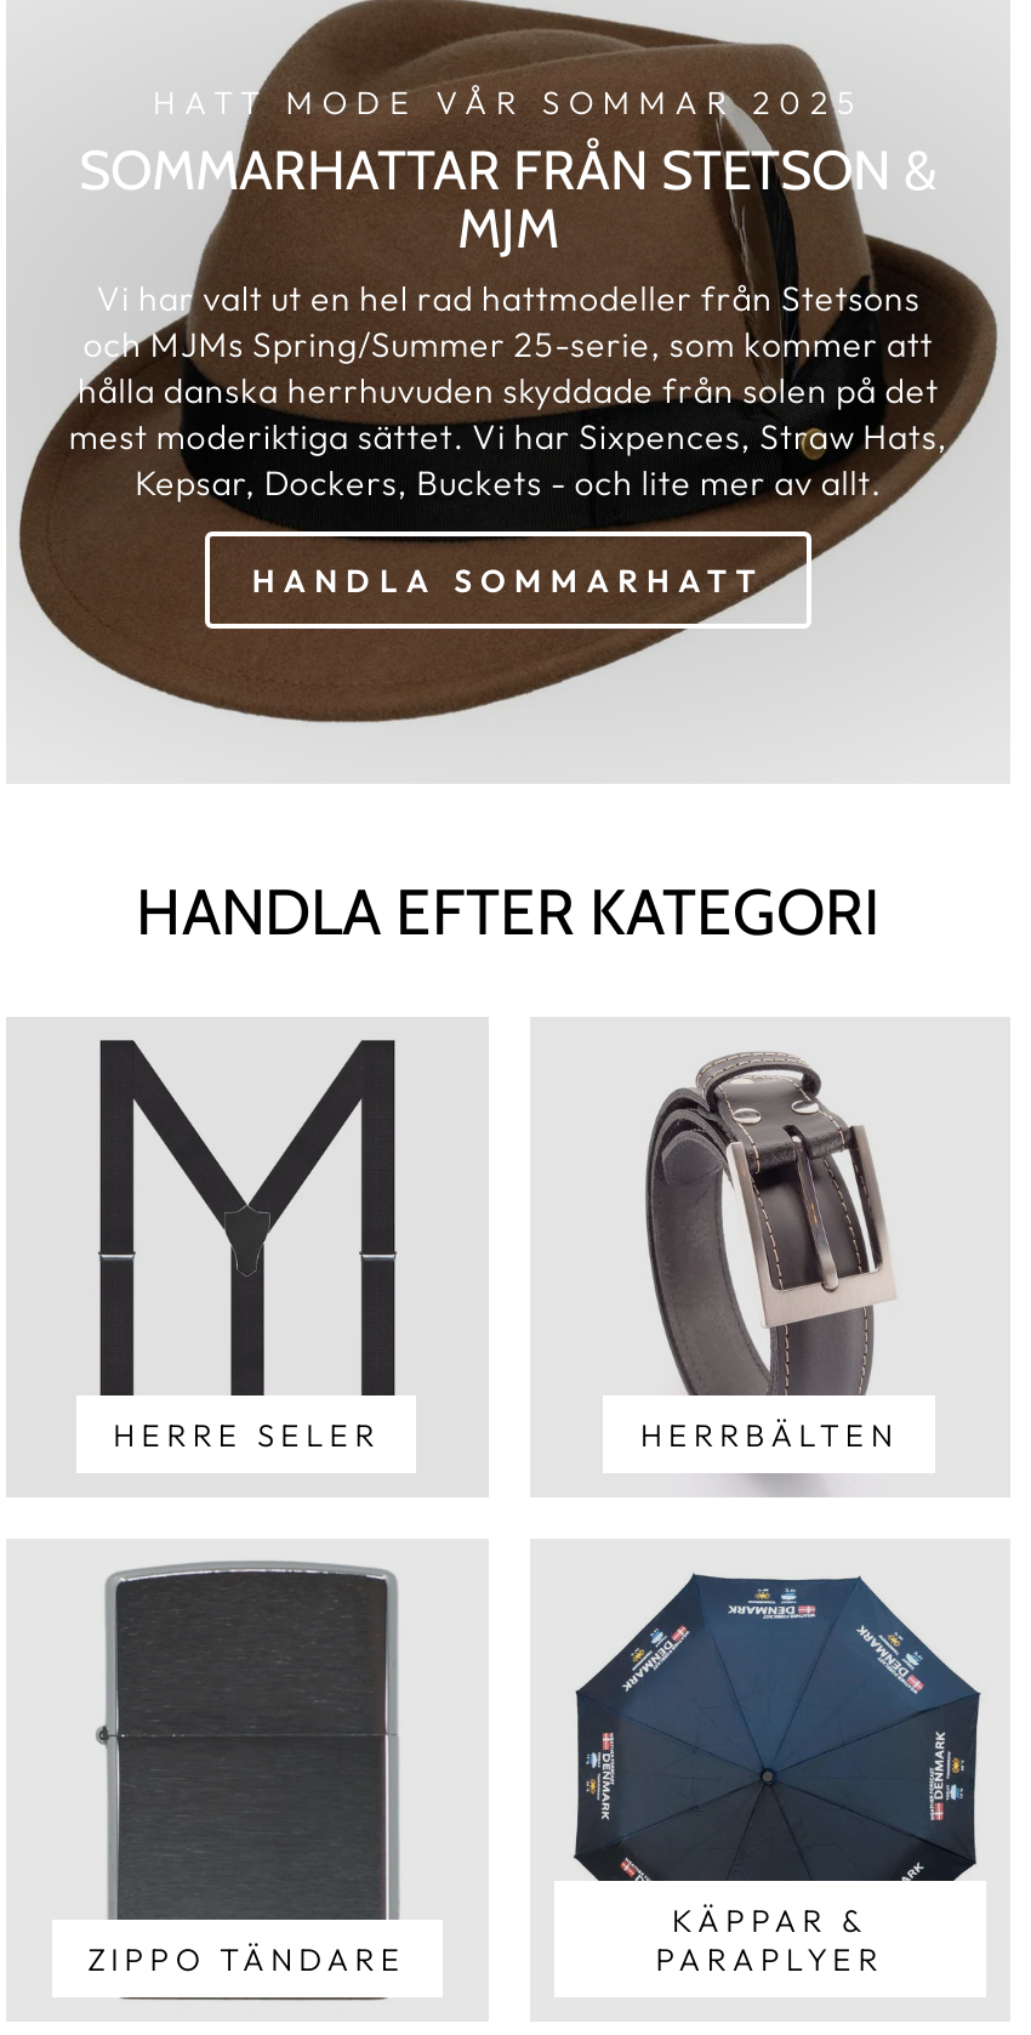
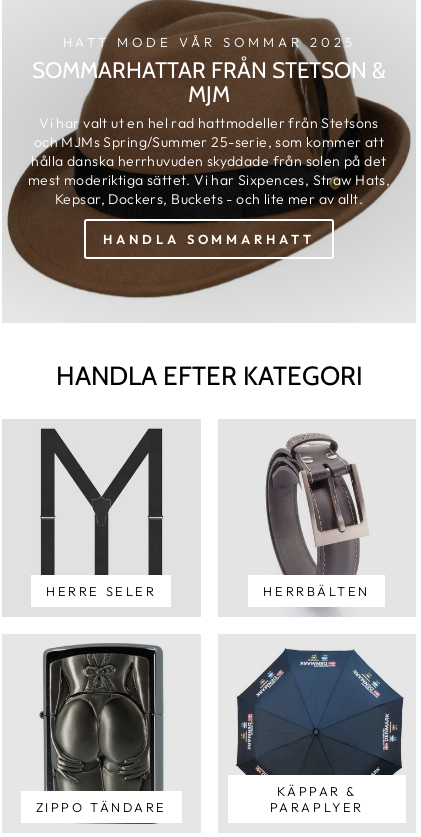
- [image]
+ [image]
